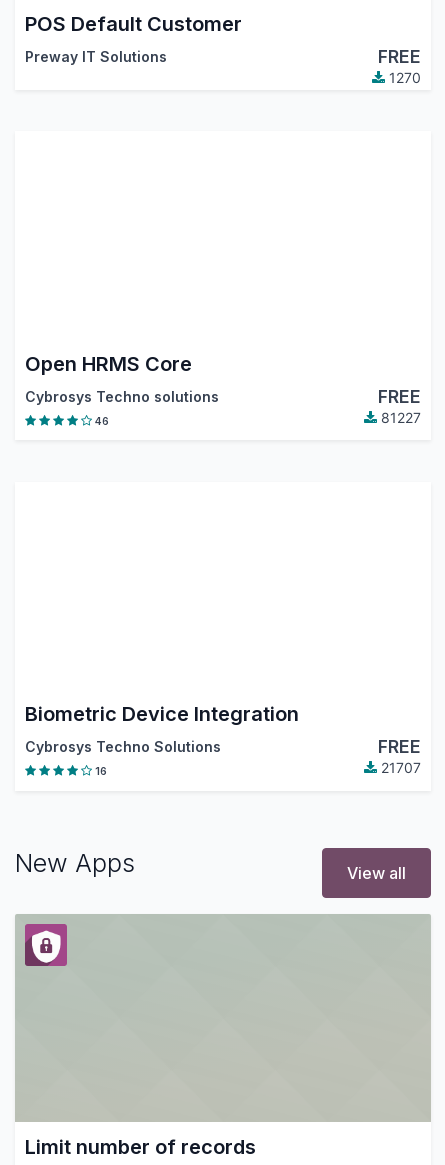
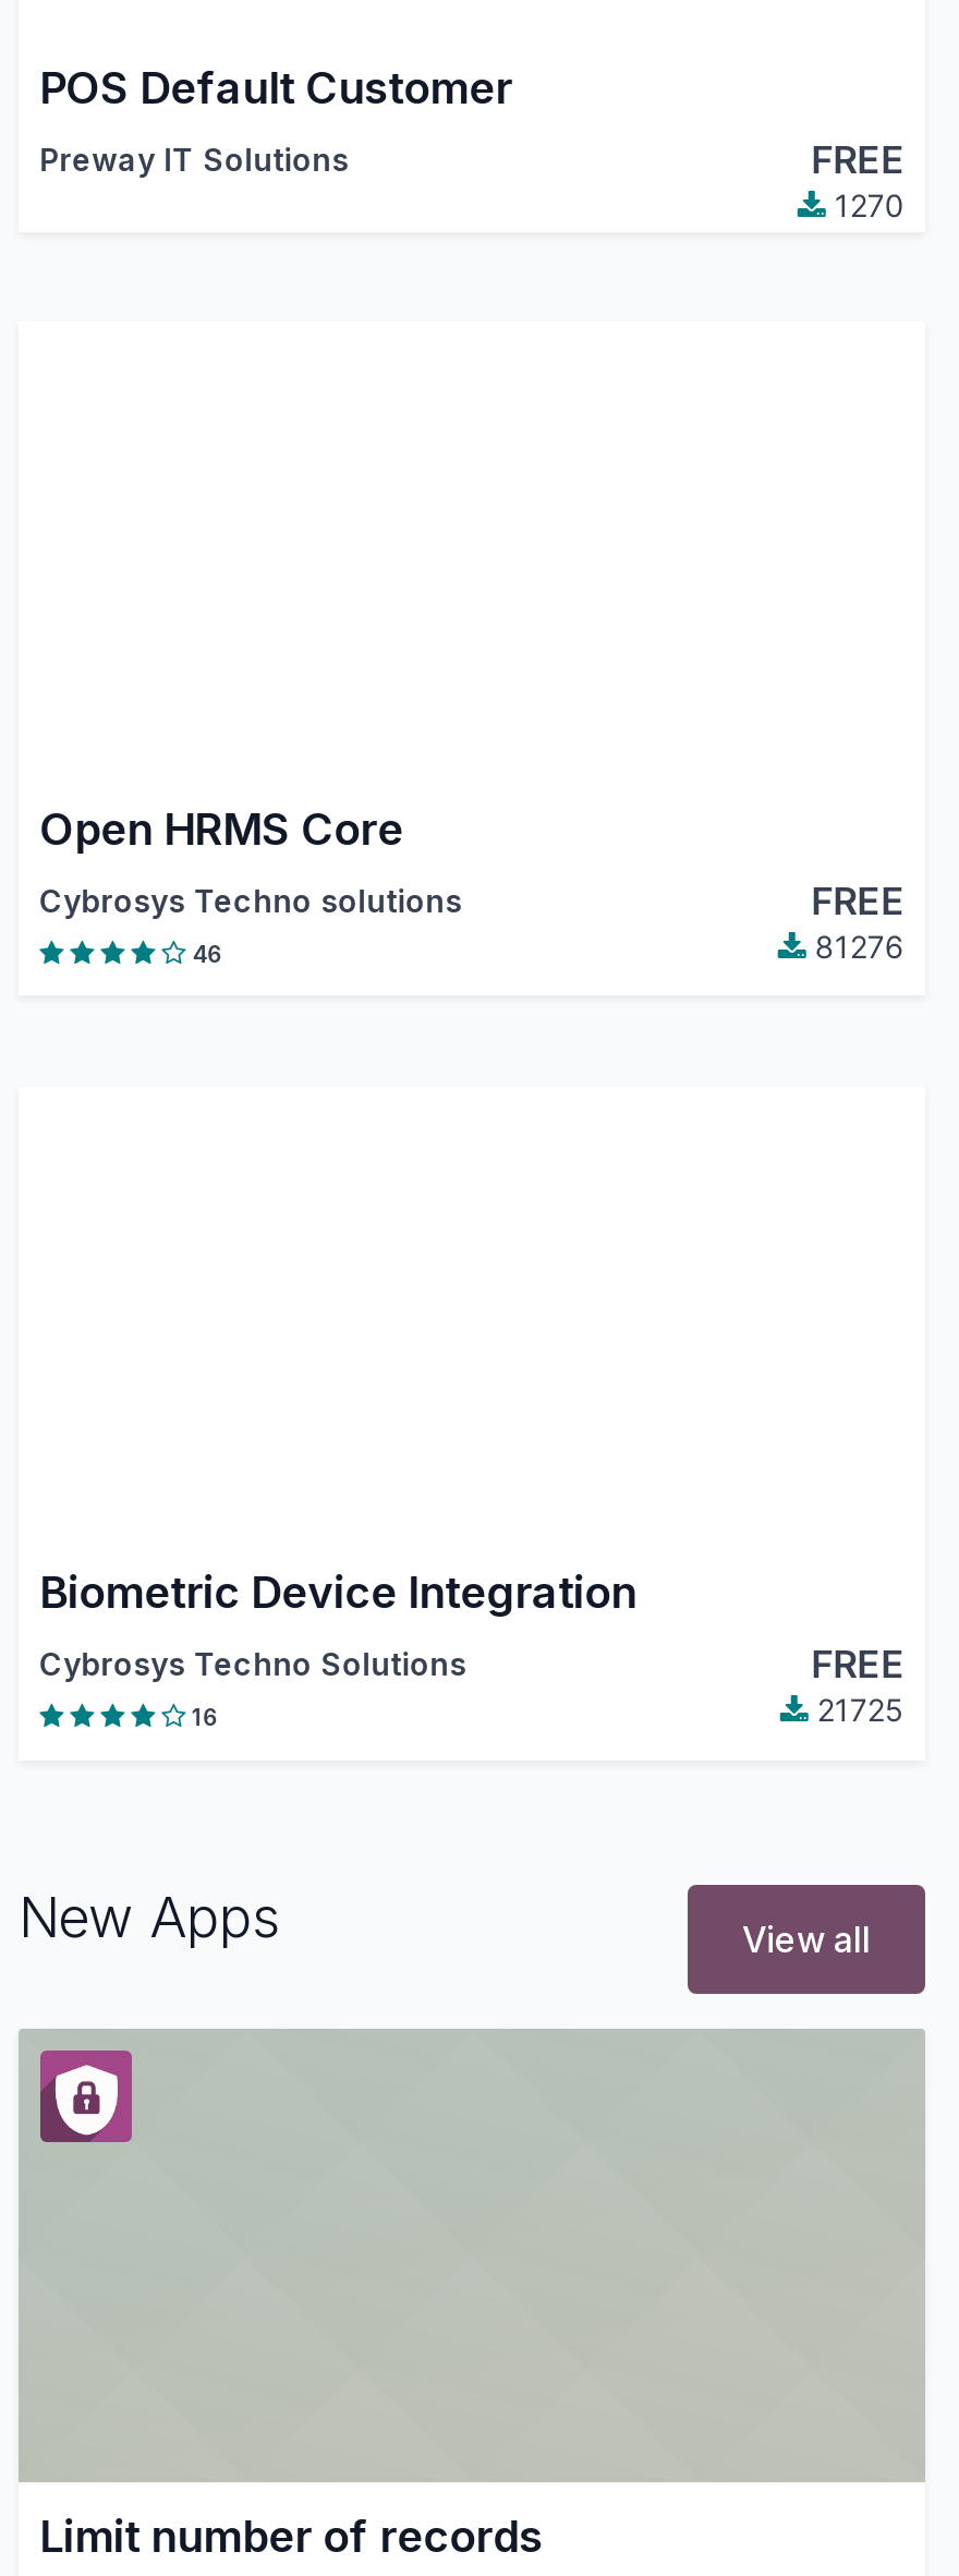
- 81227
+ 81276

- 21707
+ 21725
